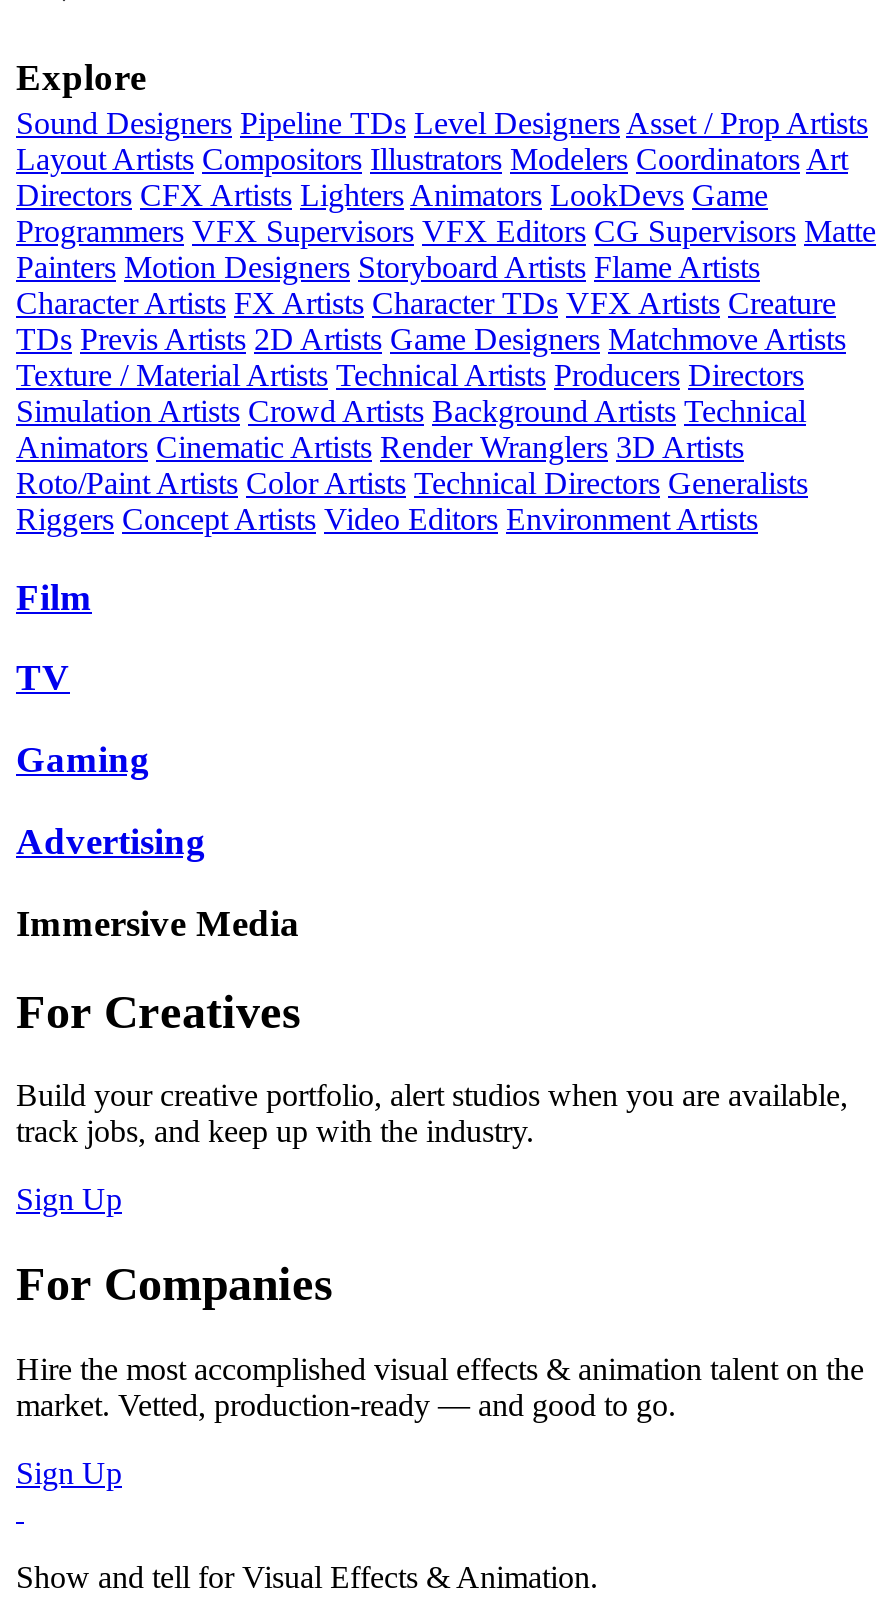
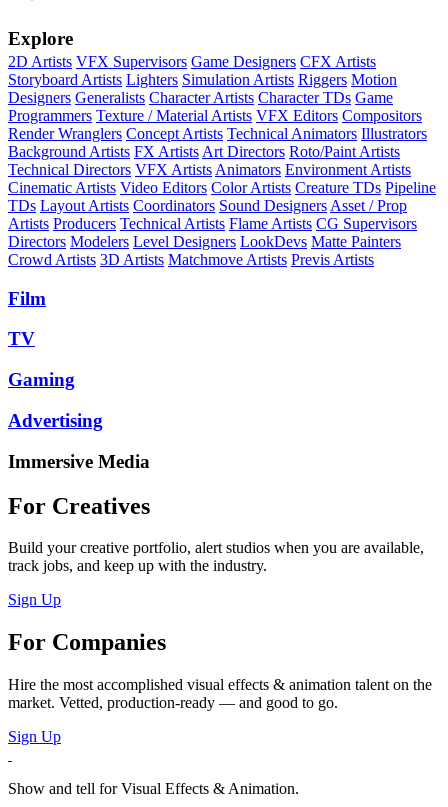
- Sound Designers Pipeline TDs Level Designers Asset / Prop Artists
- Layout Artists Compositors Illustrators Modelers Coordinators Art
- Directors CFX Artists Lighters Animators LookDevs Game
- Programmers VFX Supervisors VFX Editors CG Supervisors Matte
- Painters Motion Designers Storyboard Artists Flame Artists
- Character Artists FX Artists Character TDs VFX Artists Creature
- TDs Previs Artists 2D Artists Game Designers Matchmove Artists
- Texture / Material Artists Technical Artists Producers Directors
- Simulation Artists Crowd Artists Background Artists Technical
- Animators Cinematic Artists Render Wranglers 3D Artists
- Roto/Paint Artists Color Artists Technical Directors Generalists
- Riggers Concept Artists Video Editors Environment Artists
+ 2D Artists VFX Supervisors Game Designers CFX Artists
+ Storyboard Artists Lighters Simulation Artists Riggers Motion
+ Designers Generalists Character Artists Character TDs Game
+ Programmers Texture / Material Artists VFX Editors Compositors
+ Render Wranglers Concept Artists Technical Animators Illustrators
+ Background Artists FX Artists Art Directors Roto/Paint Artists
+ Technical Directors VFX Artists Animators Environment Artists
+ Cinematic Artists Video Editors Color Artists Creature TDs Pipeline
+ TDs Layout Artists Coordinators Sound Designers Asset / Prop
+ Artists Producers Technical Artists Flame Artists CG Supervisors
+ Directors Modelers Level Designers LookDevs Matte Painters
+ Crowd Artists 3D Artists Matchmove Artists Previs Artists
